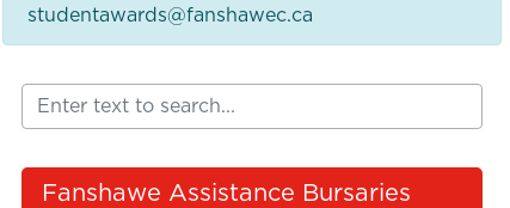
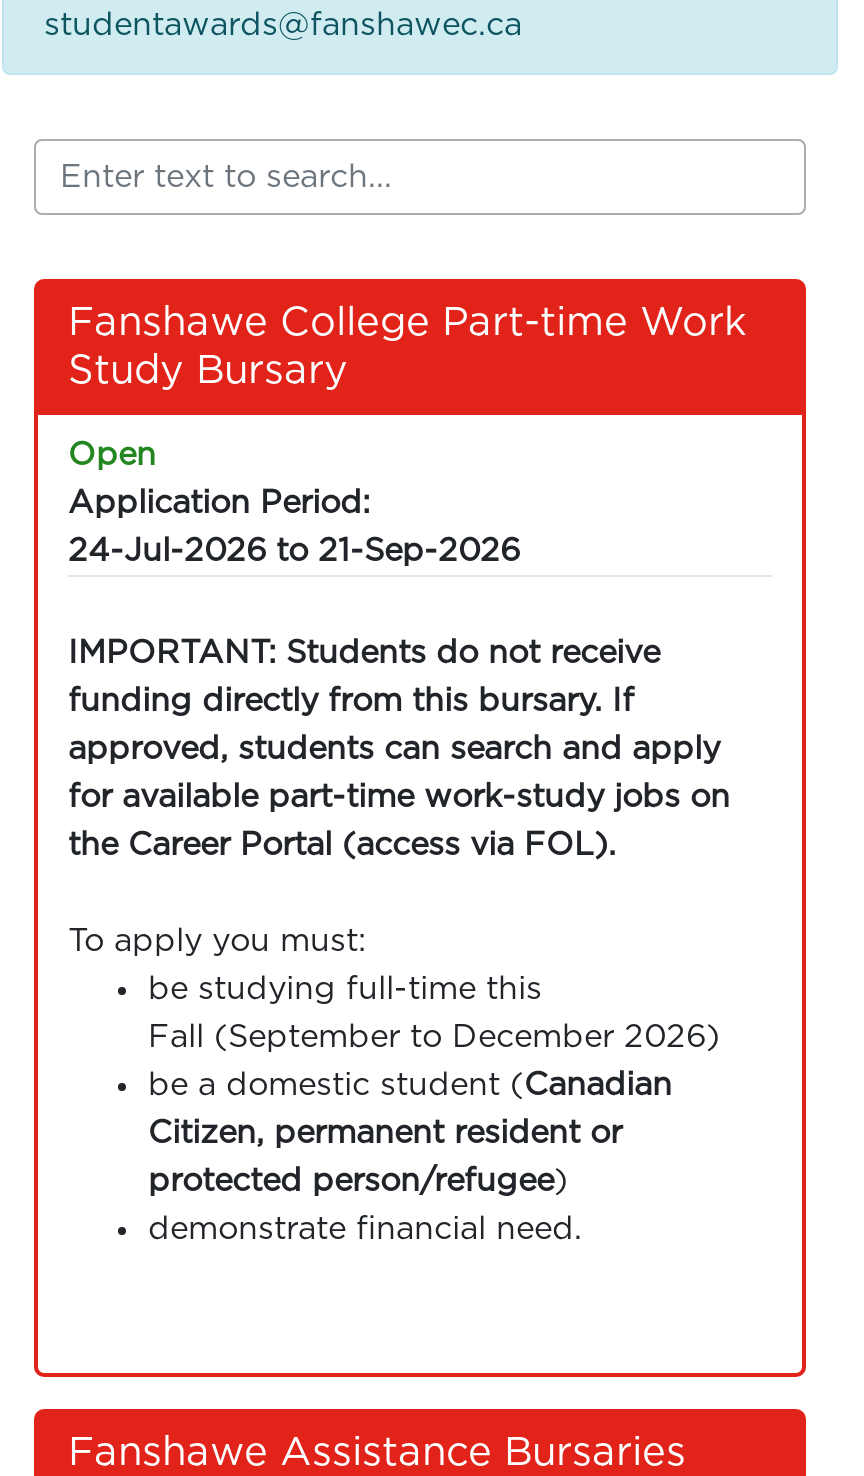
+ [image]
+ Fanshawe College Part-time Work
+ Study Bursary
+ Open
+ Application Period:
+ 24-Jul-2026 to 21-Sep-2026
+ IMPORTANT: Students do not receive
+ funding directly from this bursary. If
+ approved, students can search and apply
+ for available part-time work-study jobs on
+ the Career Portal (access via FOL).
+ To apply you must:
+ be studying full-time this
+ Fall (September to December 2026)
+ be a domestic student (Canadian
+ Citizen, permanent resident or
+ protected person/refugee)
+ demonstrate financial need.
